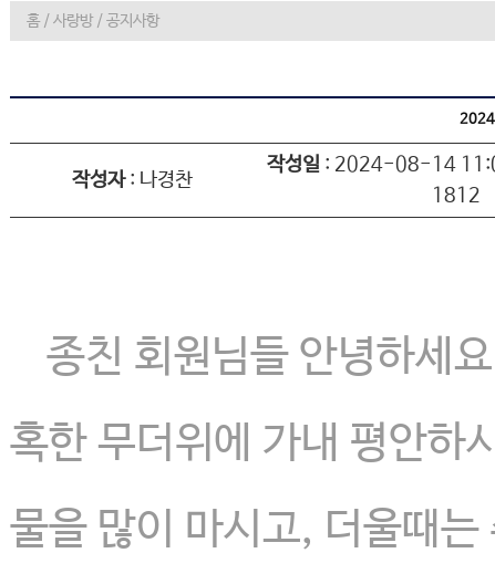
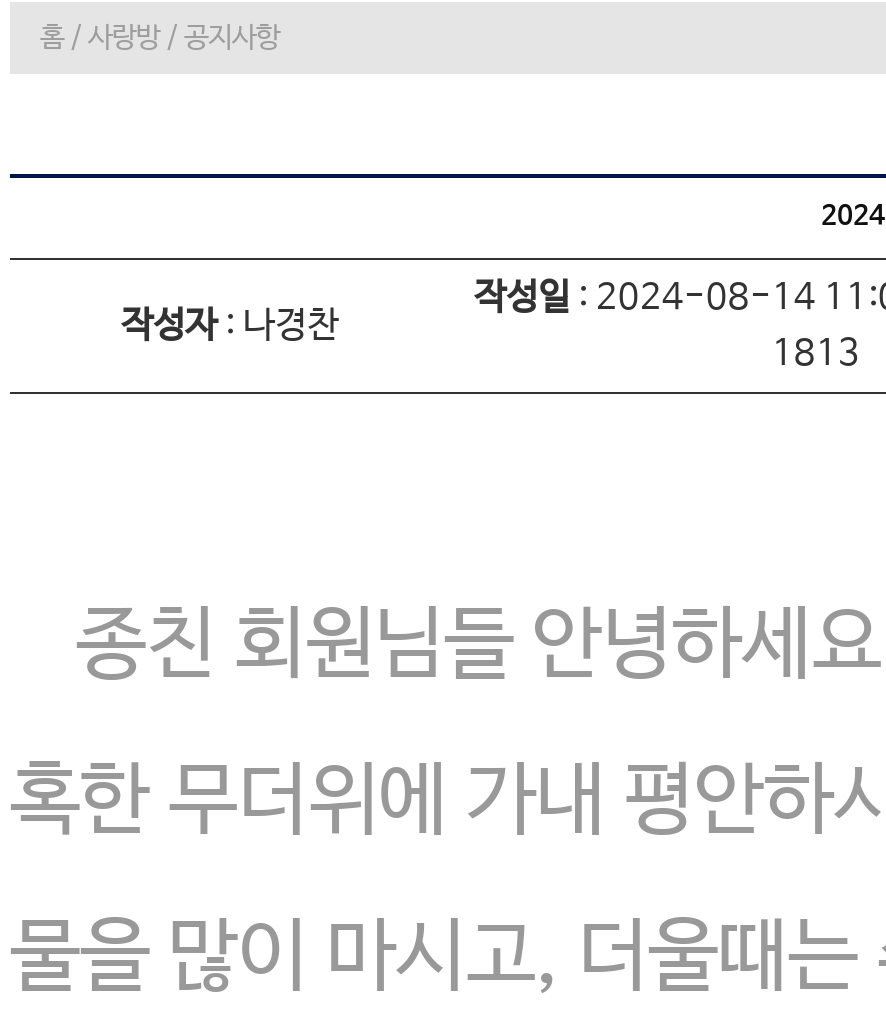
- 1812
+ 1813
